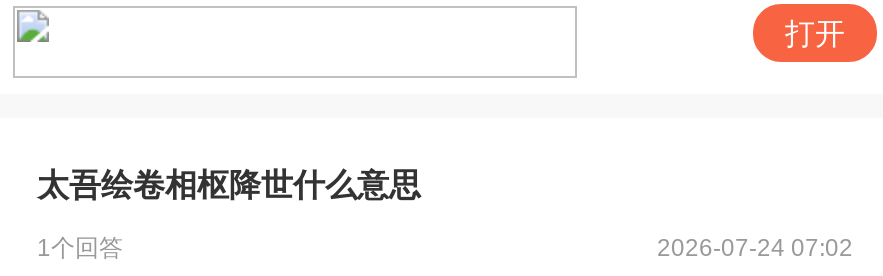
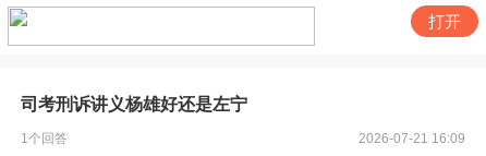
- 太吾绘卷相枢降世什么意思
+ 司考刑诉讲义杨雄好还是左宁

- 2026-07-24 07:02
+ 2026-07-21 16:09
